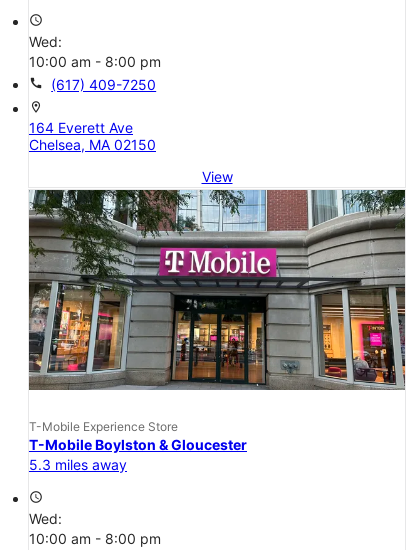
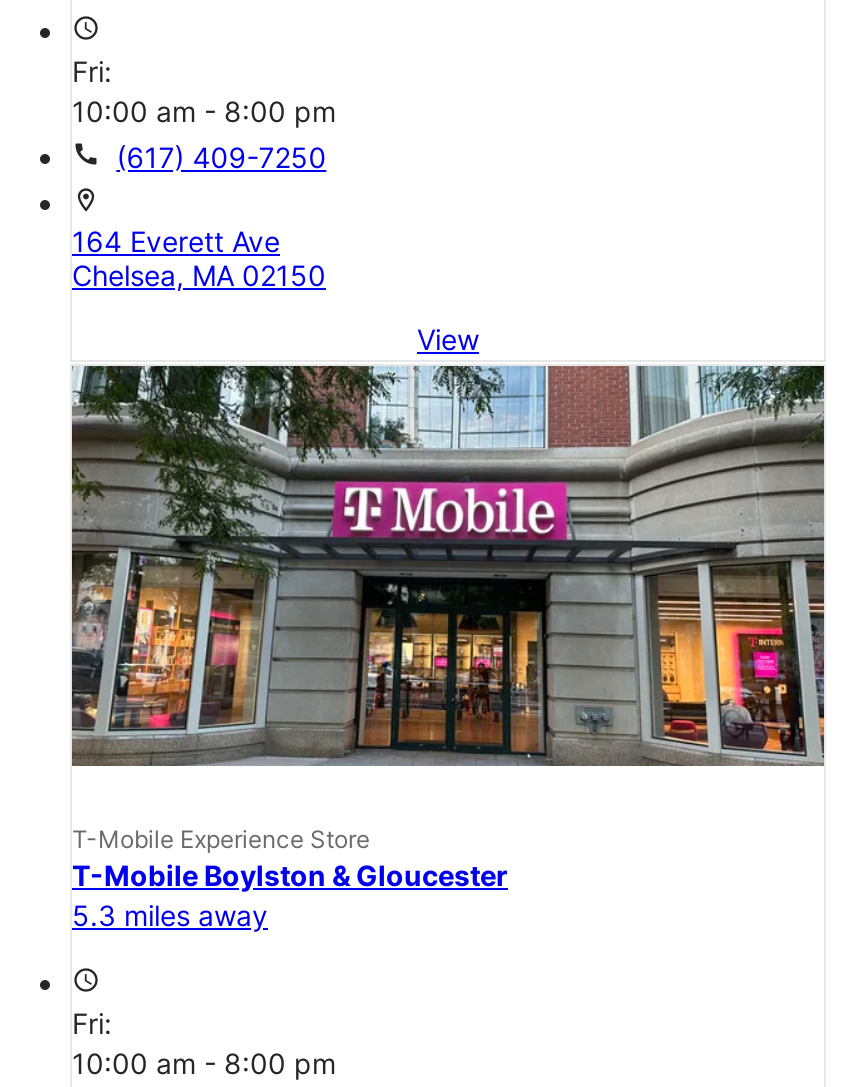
- Wed:
+ Fri:

- Wed:
+ Fri:
